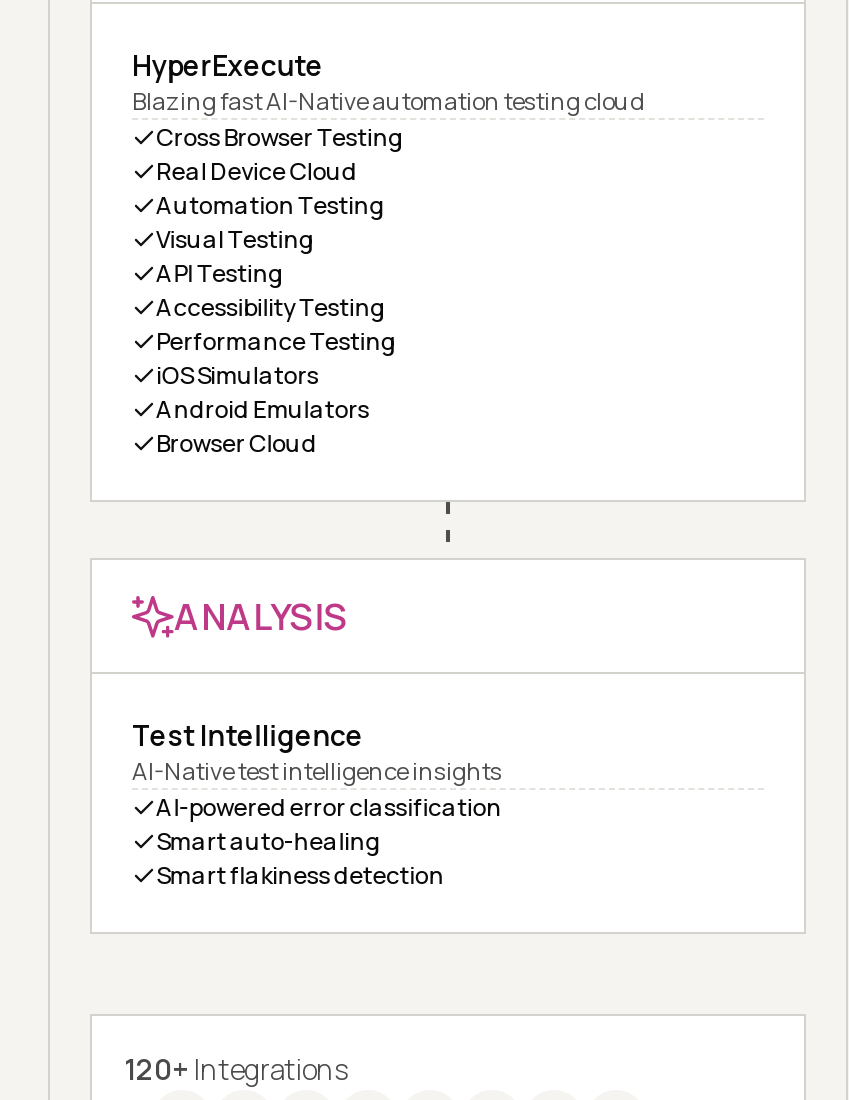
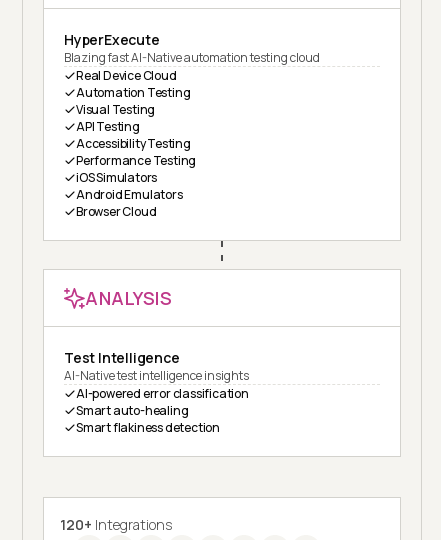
- Cross Browser Testing
